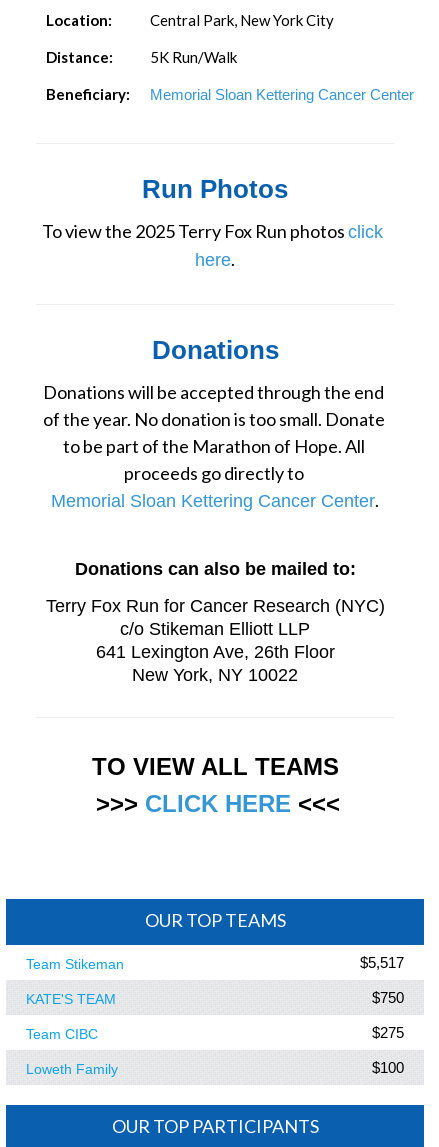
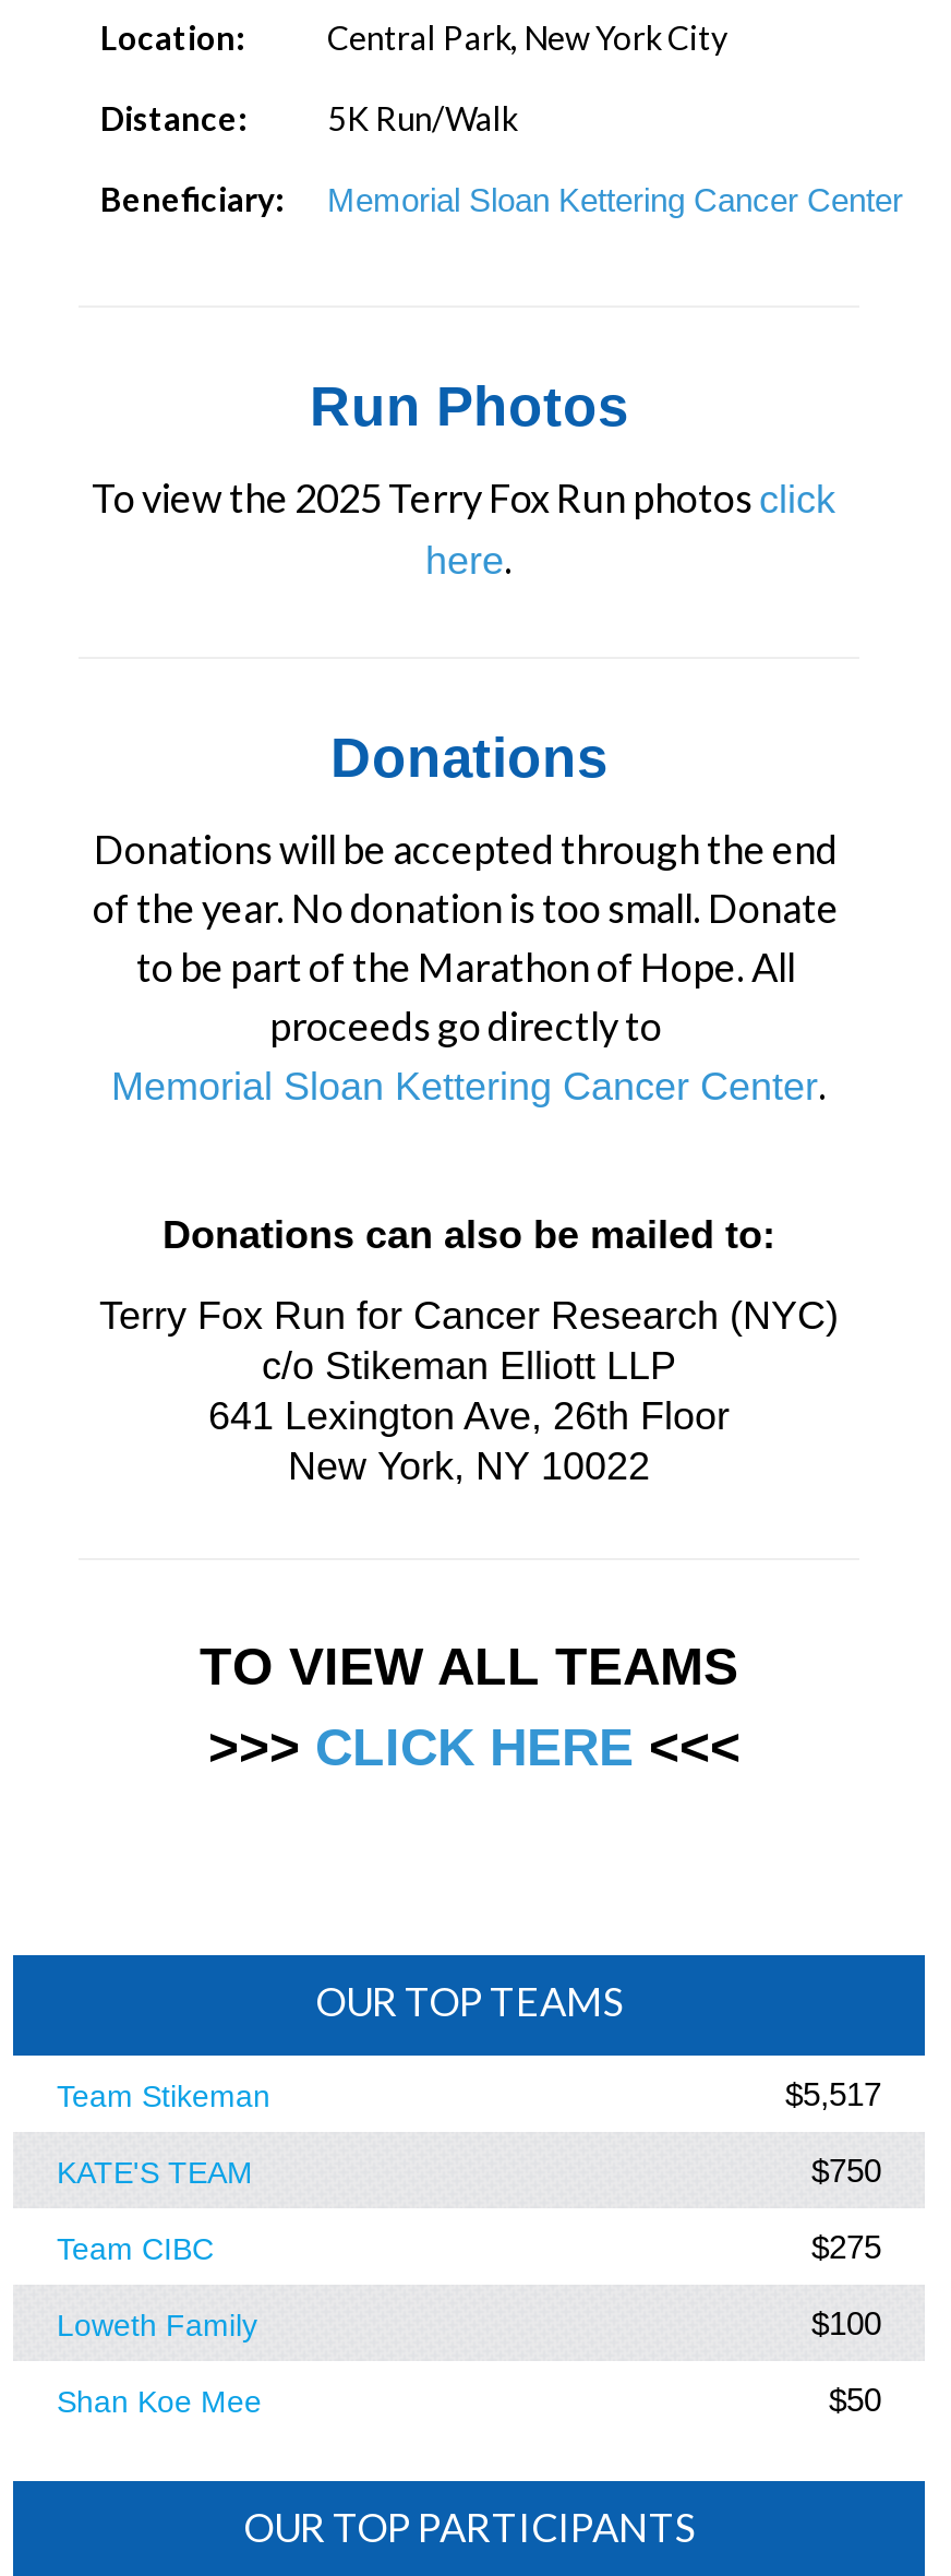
+ Shan Koe Mee
+ $50
